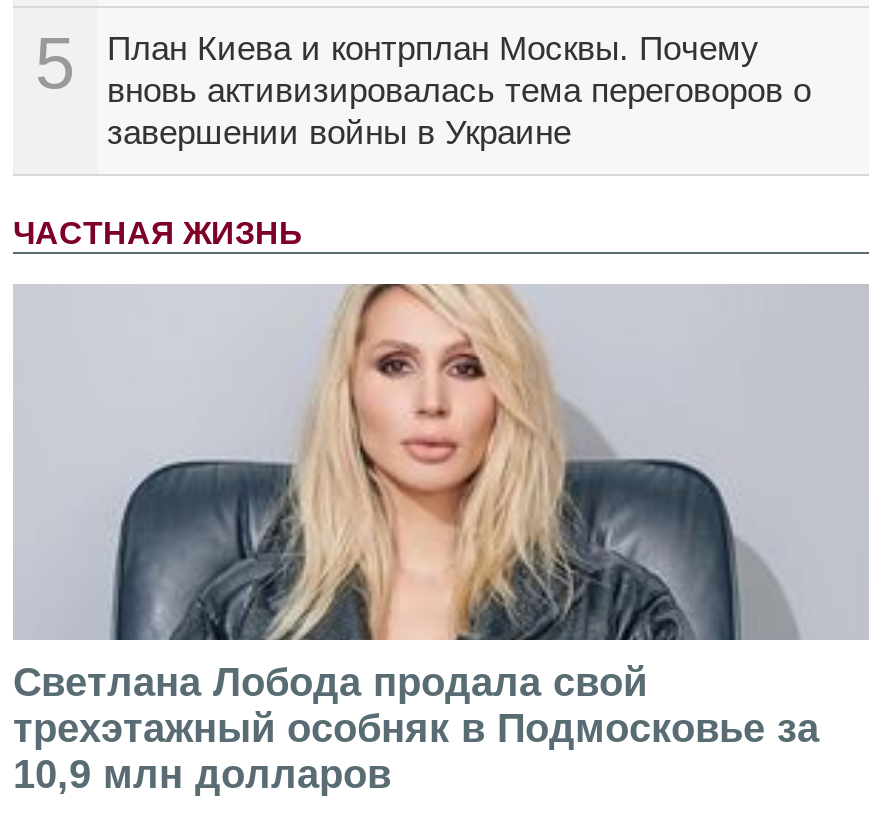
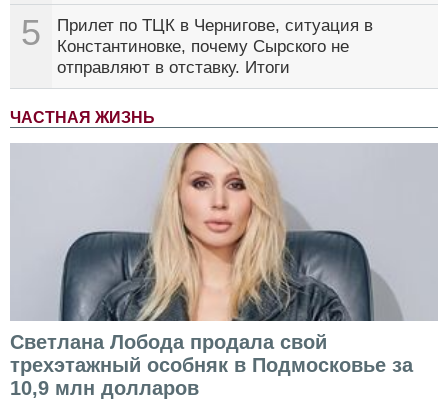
- План Киева и контрплан Москвы. Почему
- вновь активизировалась тема переговоров о
- завершении войны в Украине
+ Прилет по ТЦК в Чернигове, ситуация в
+ Константиновке, почему Сырского не
+ отправляют в отставку. Итоги
